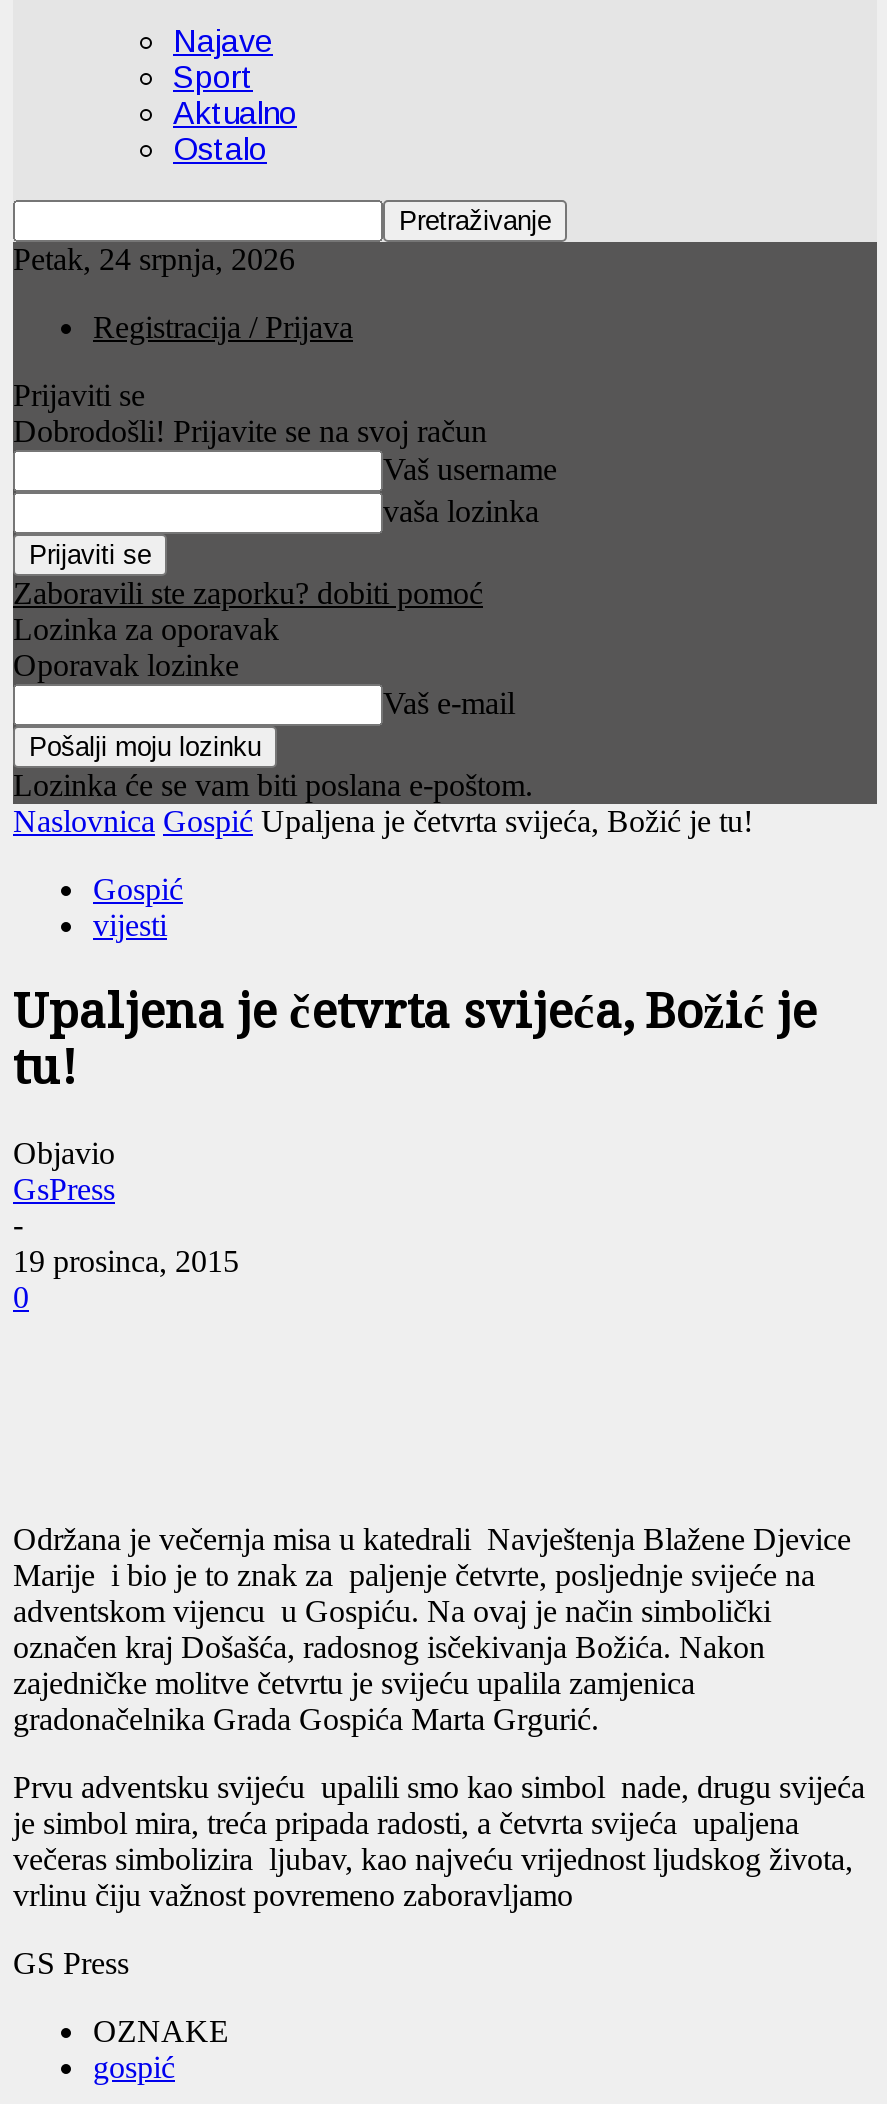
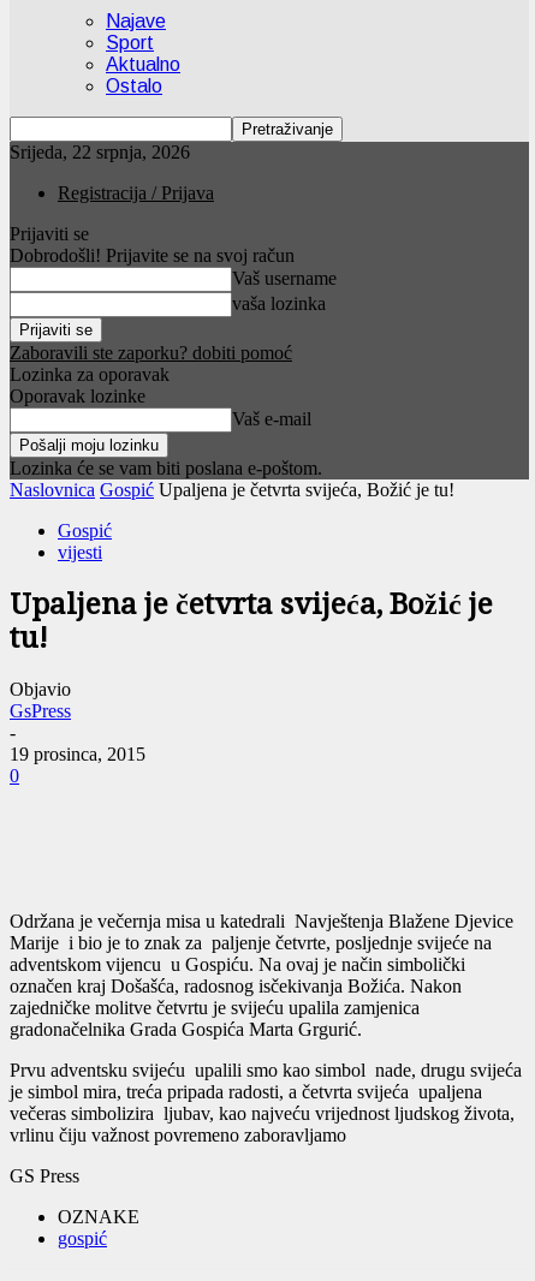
- Petak, 24 srpnja, 2026
+ Srijeda, 22 srpnja, 2026
